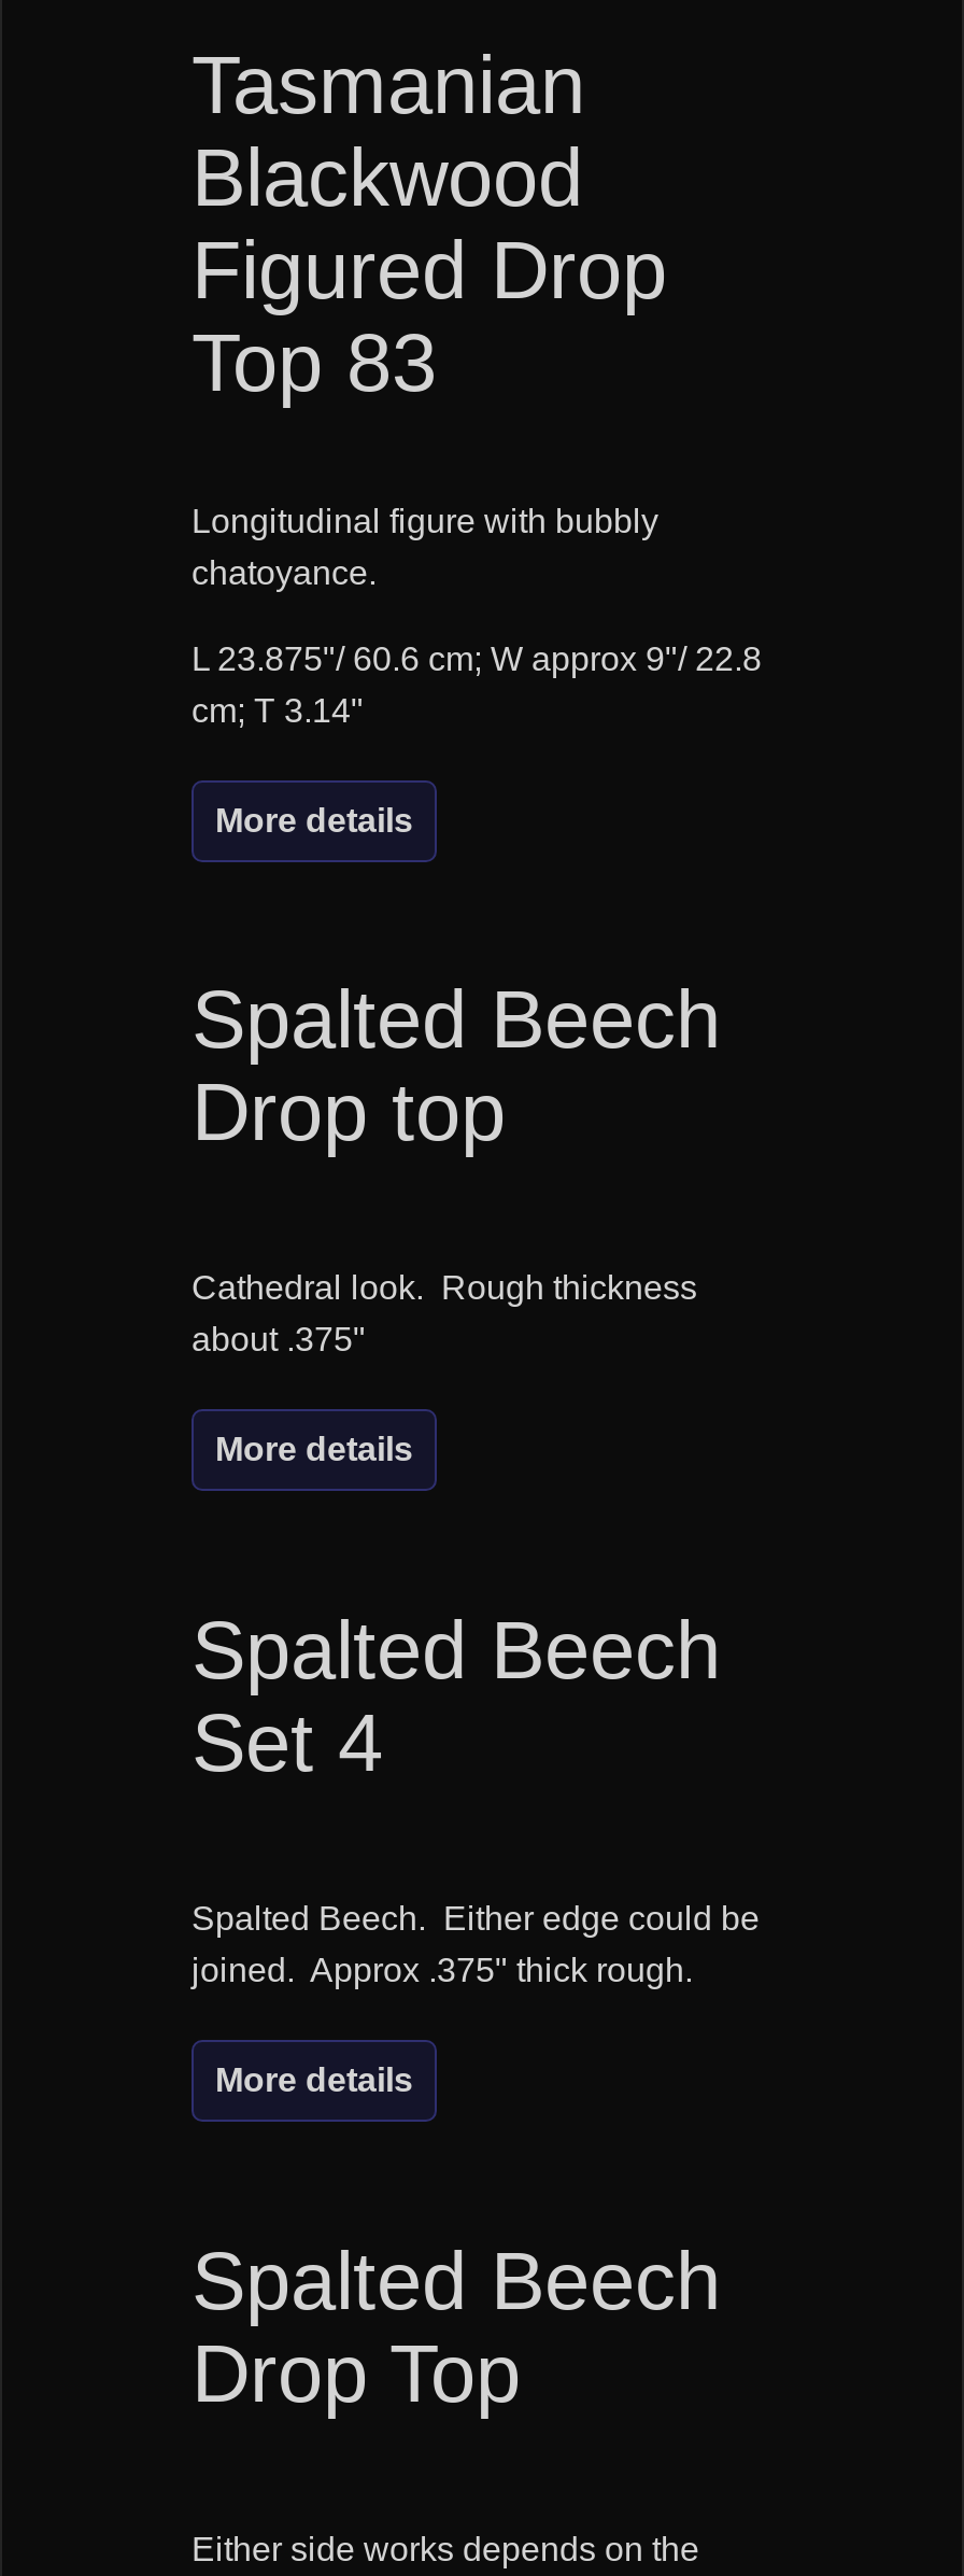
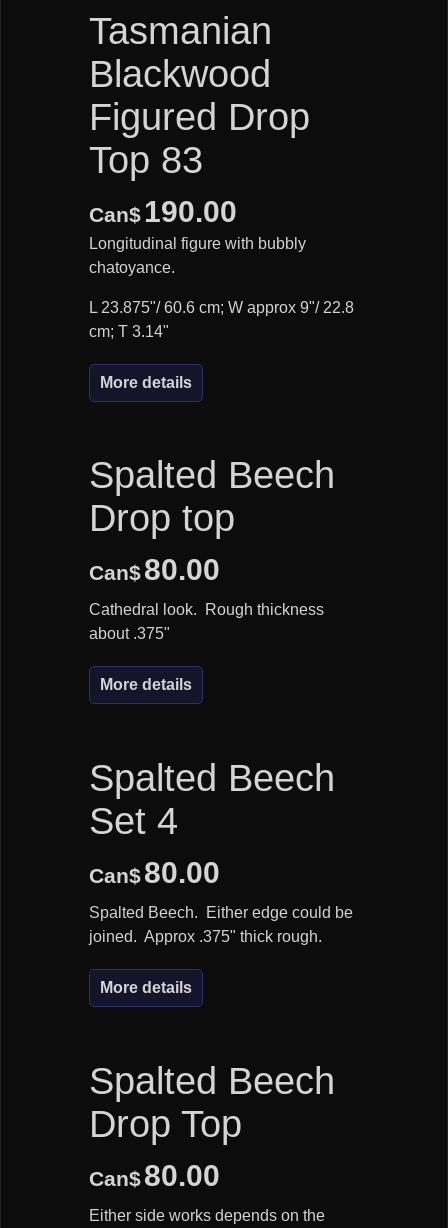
+ Can$ 190.00

+ Can$ 80.00

+ Can$ 80.00

+ Can$ 80.00
